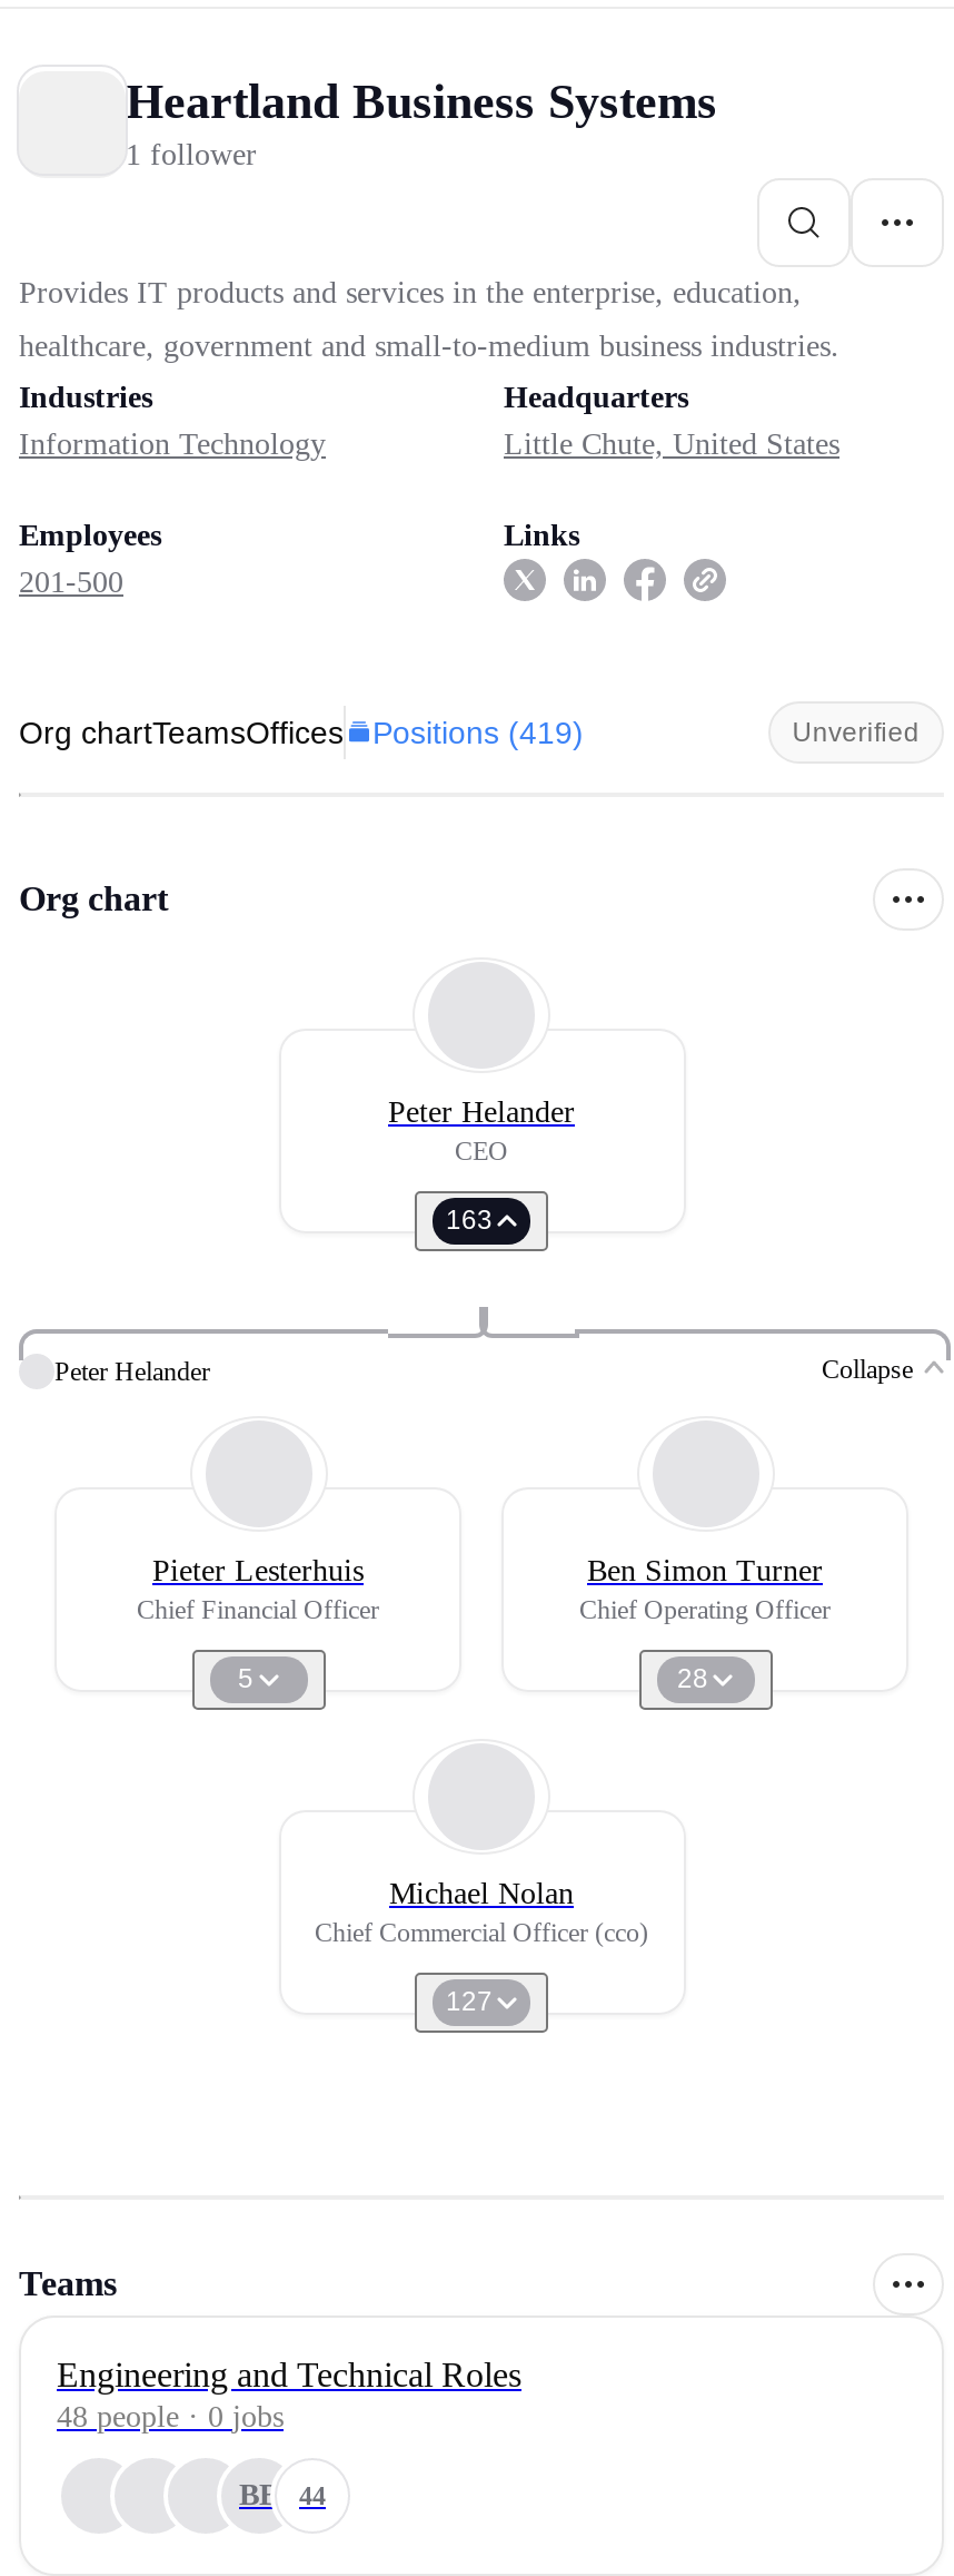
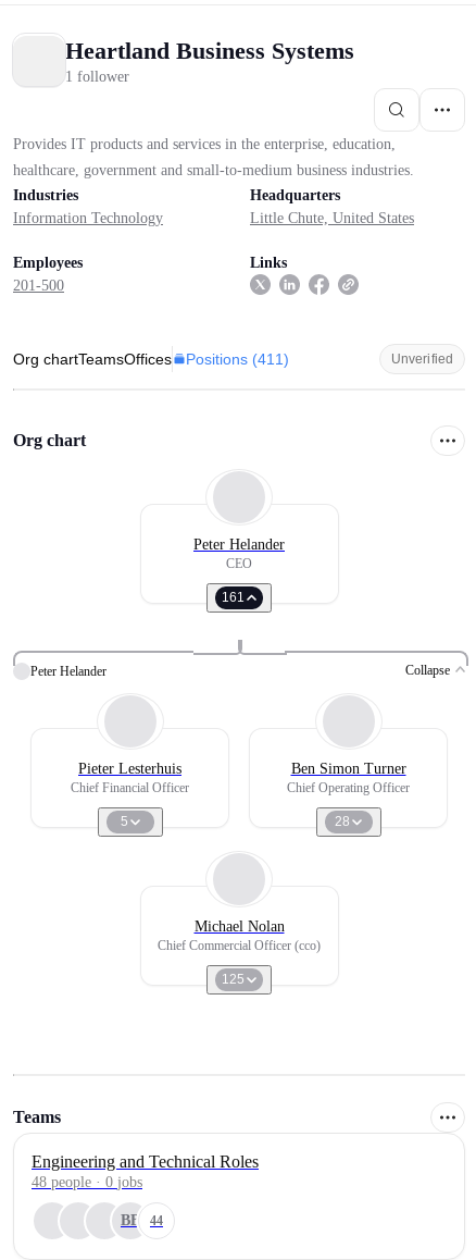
- Org chartTeamsOffices Positions (419)
+ Org chartTeamsOffices Positions (411)

- 163
+ 161

- 127
+ 125
